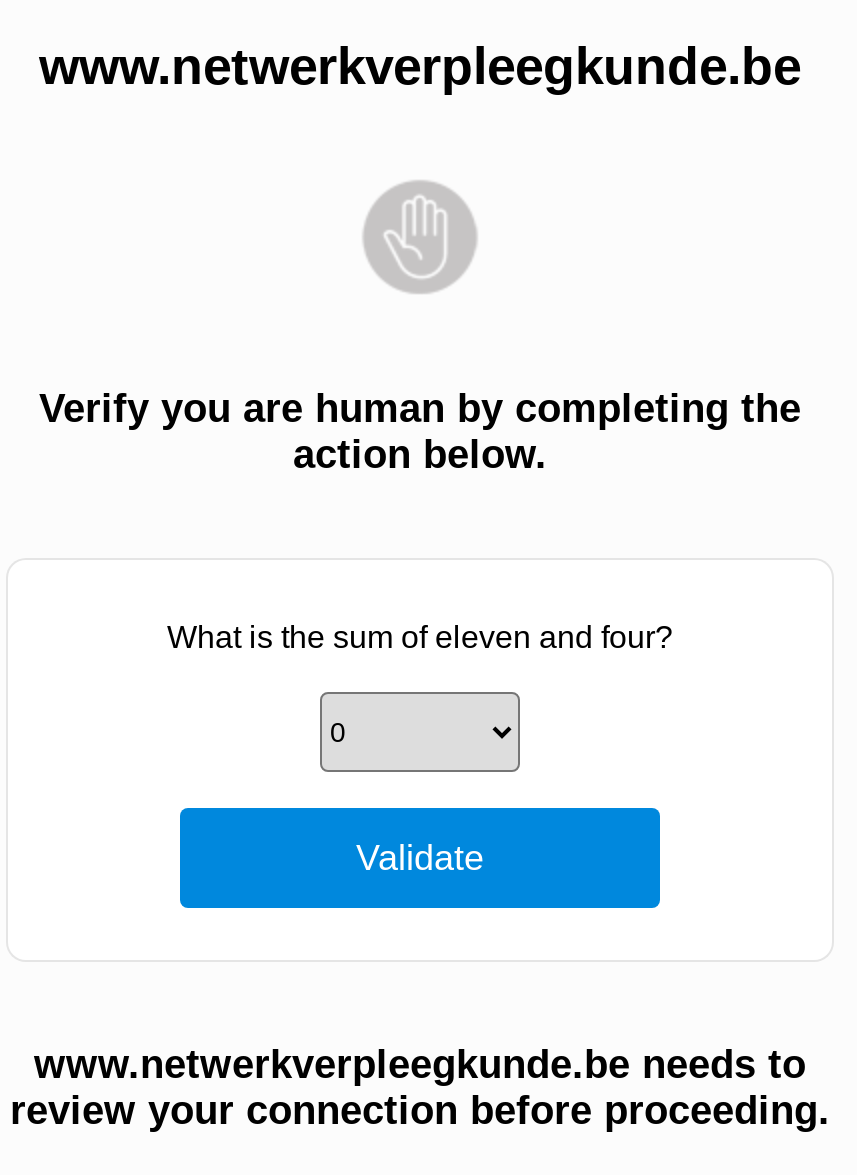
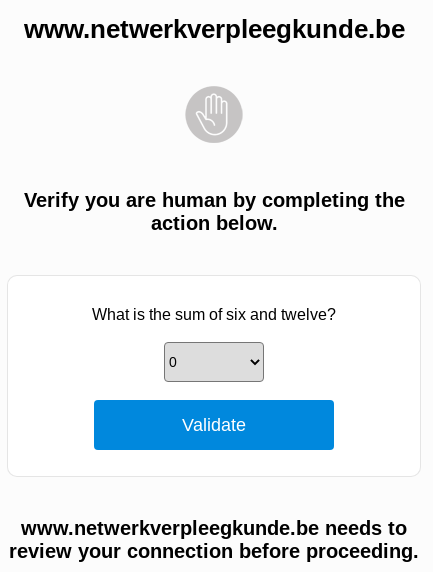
- What is the sum of eleven and four?
+ What is the sum of six and twelve?
